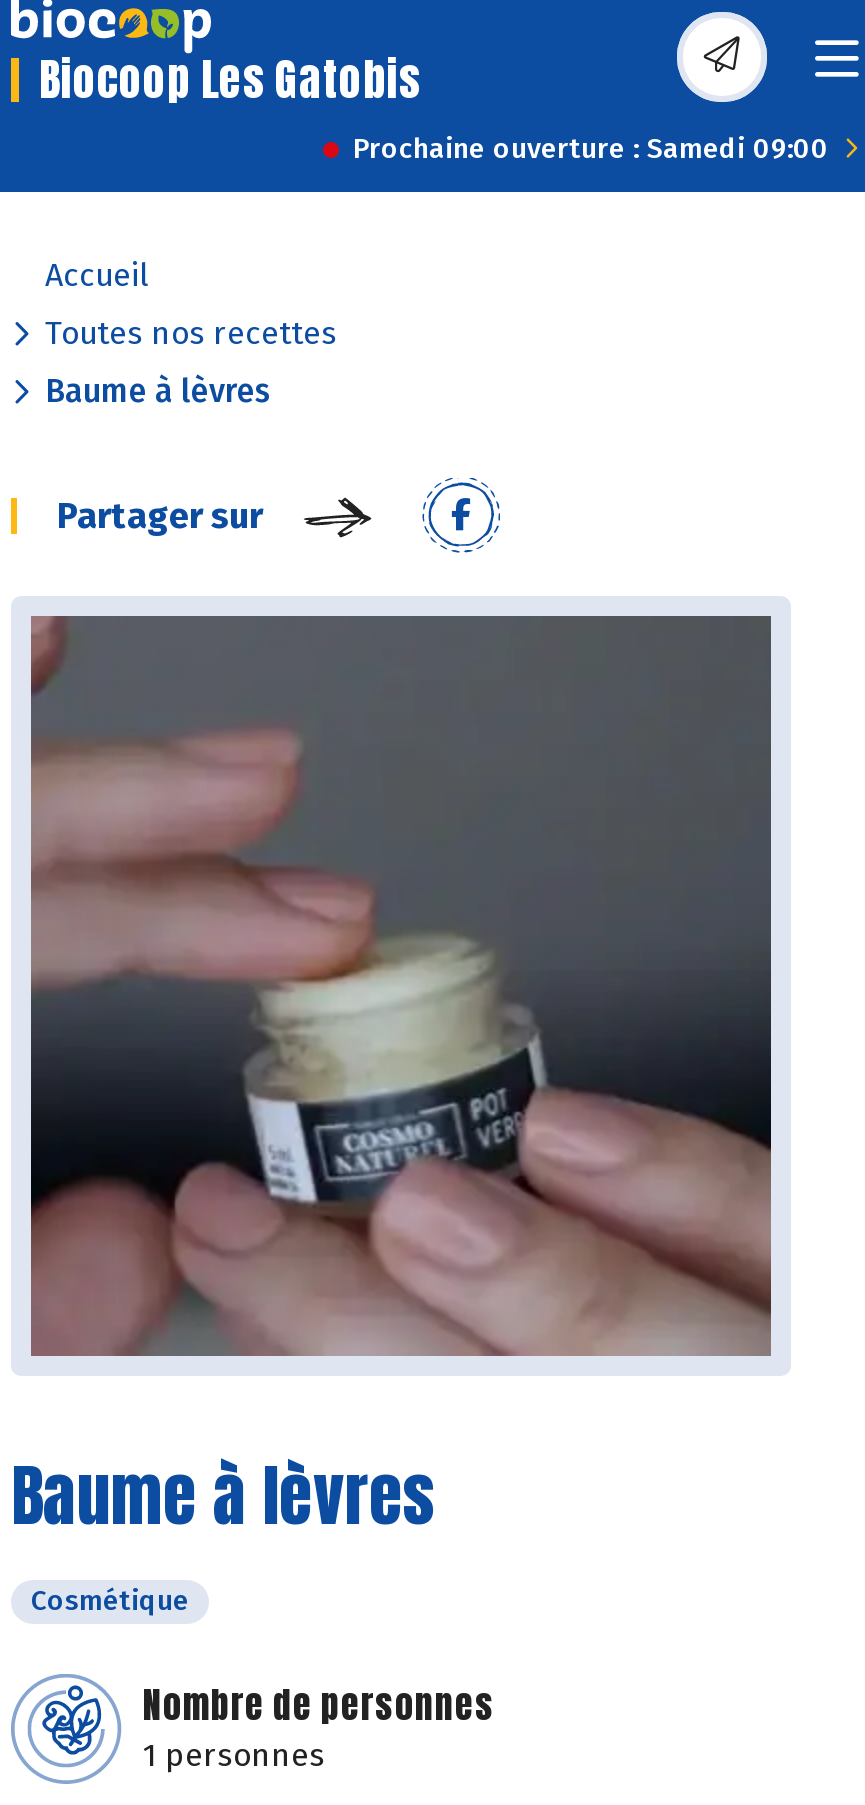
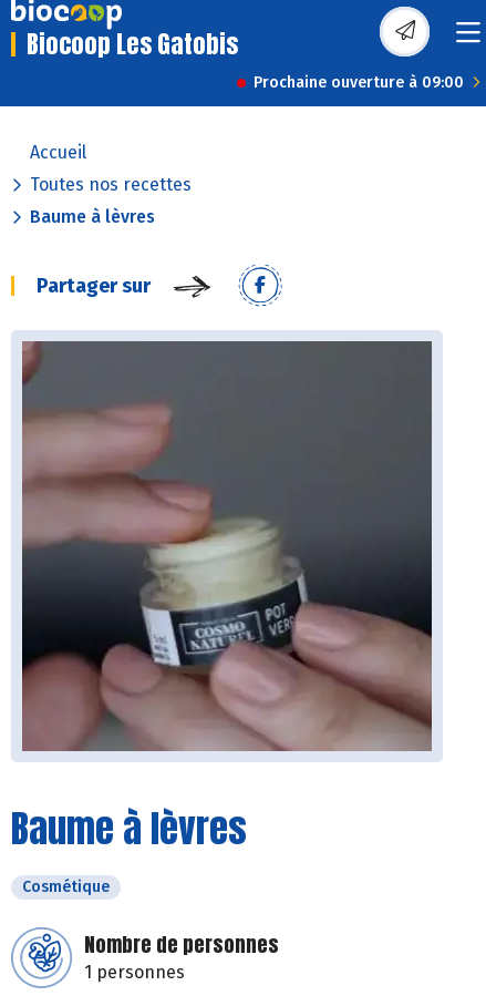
- Prochaine ouverture : Samedi 09:00
+ Prochaine ouverture à 09:00
